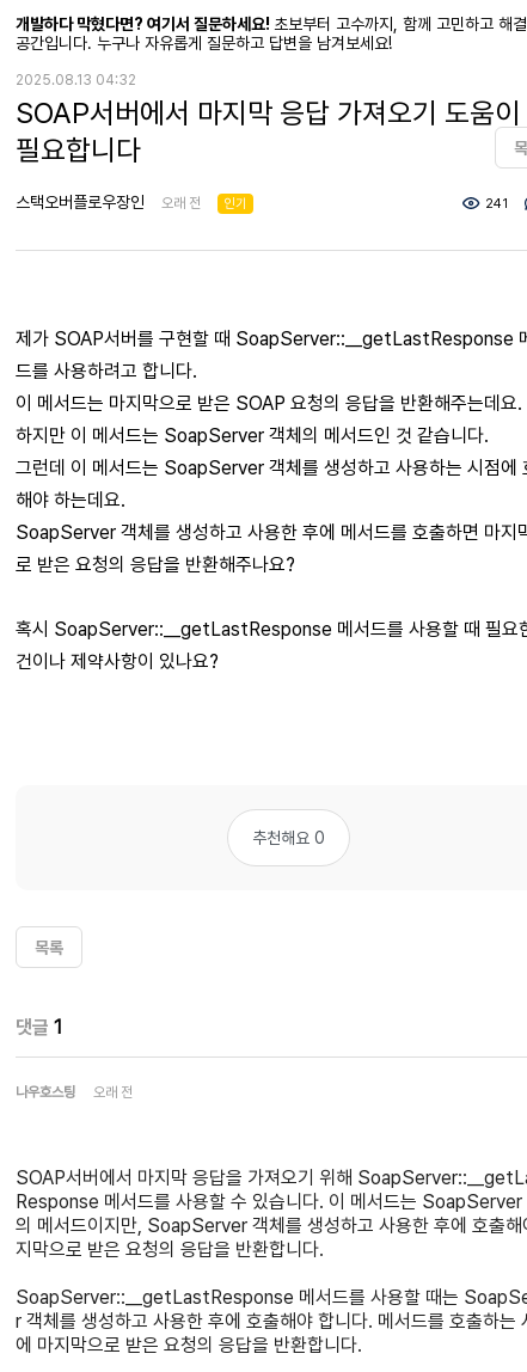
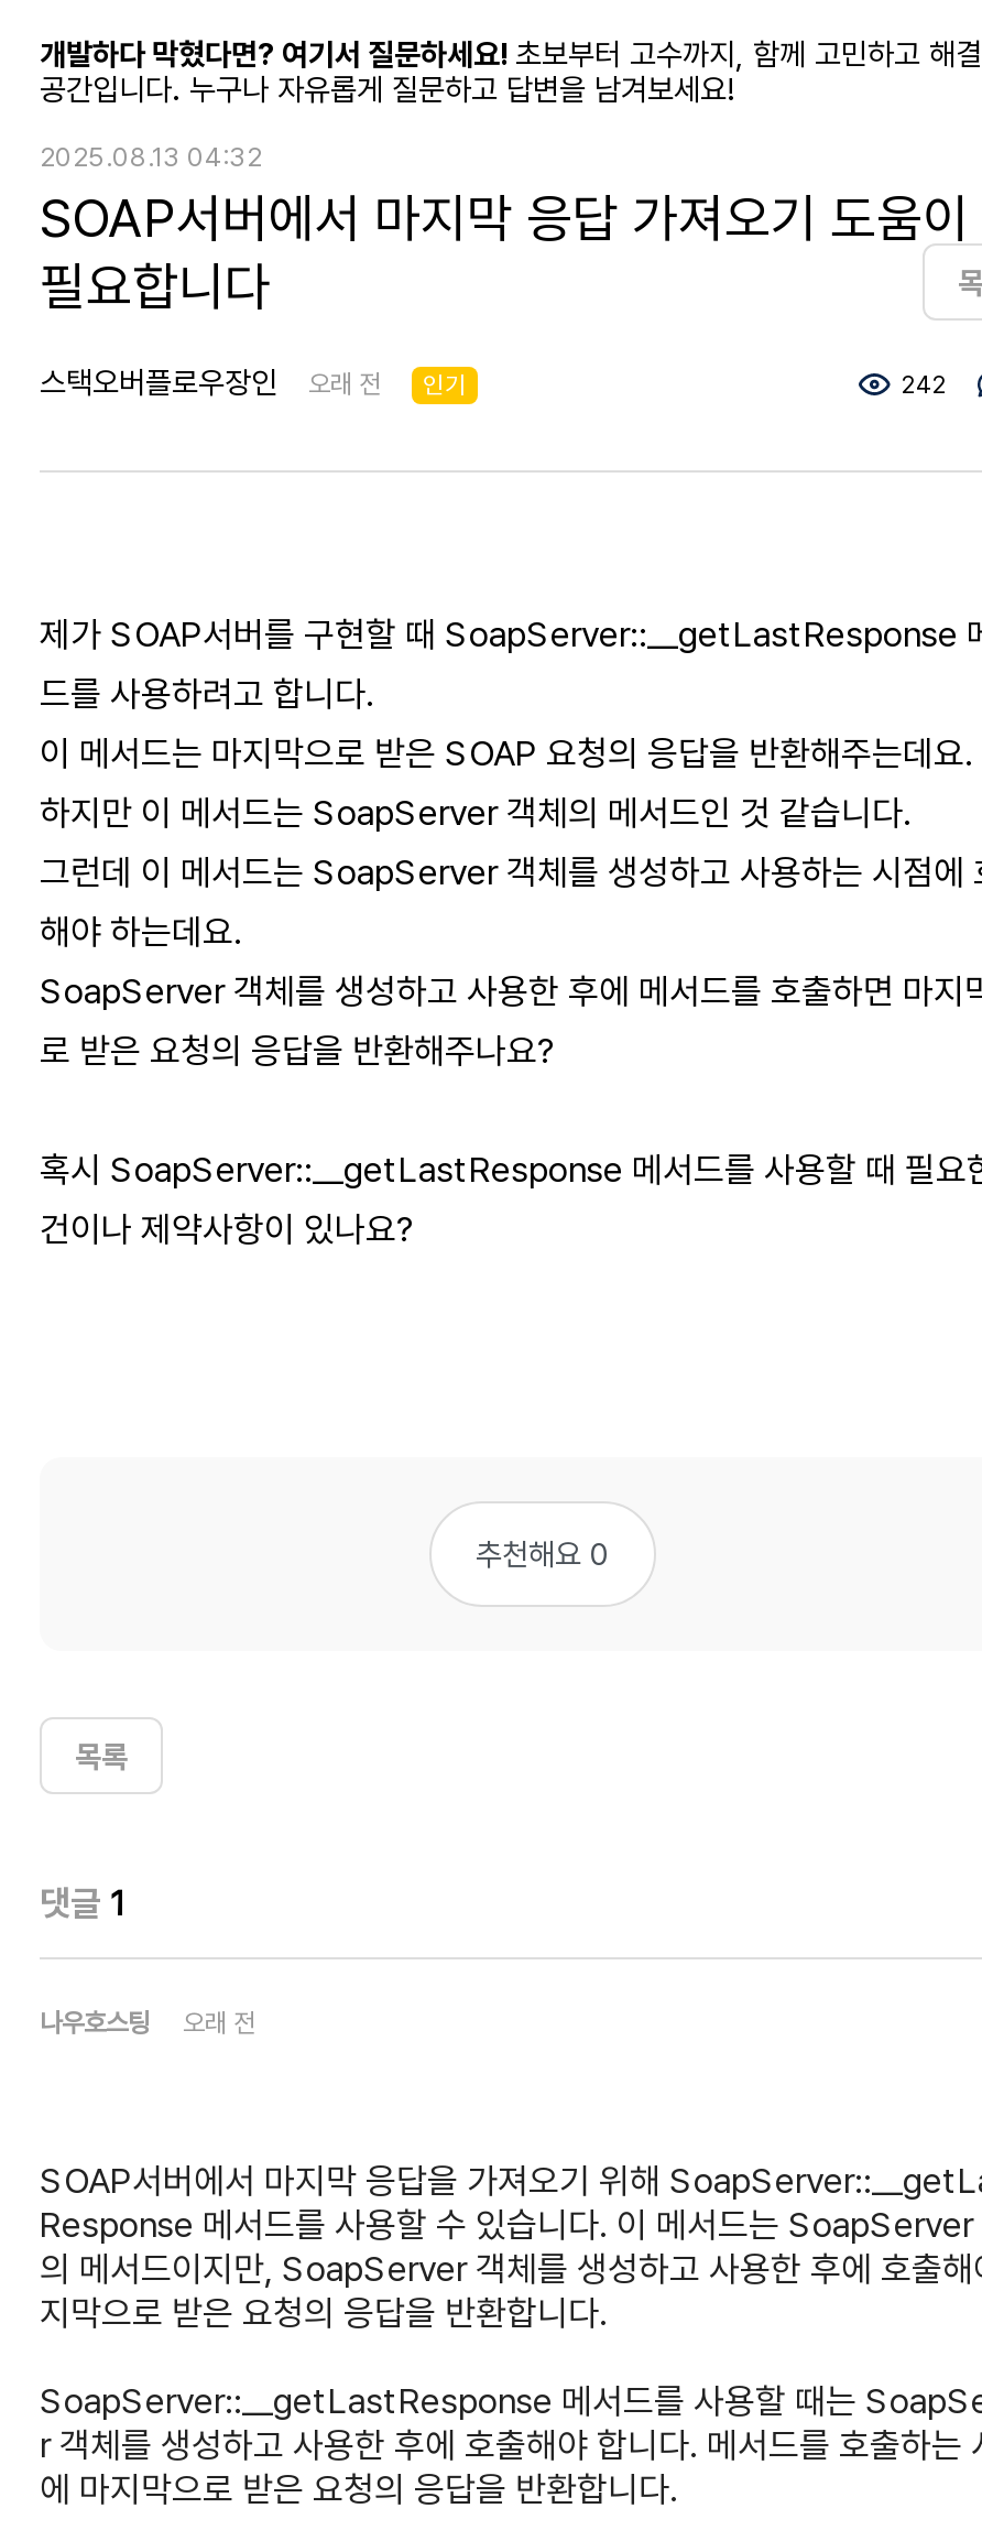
- 241
+ 242
